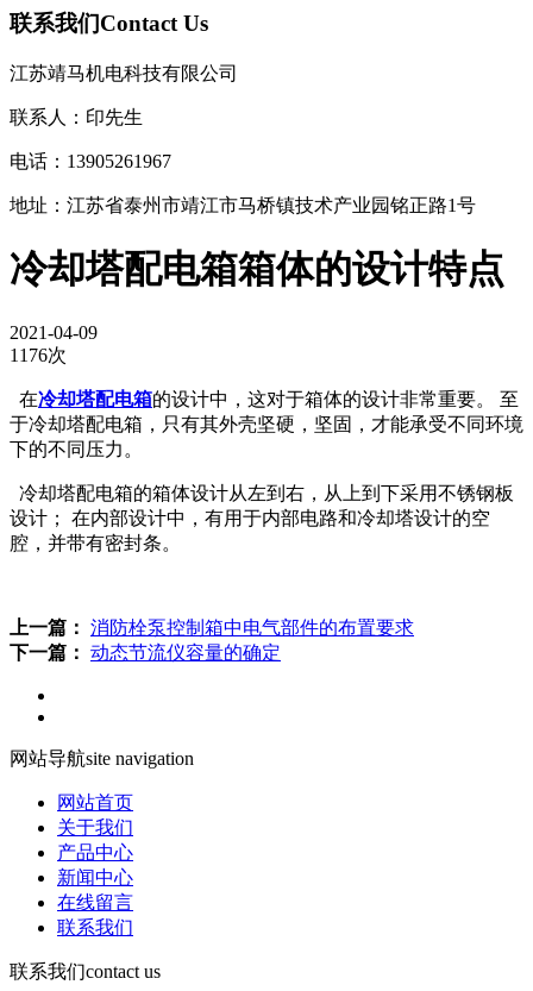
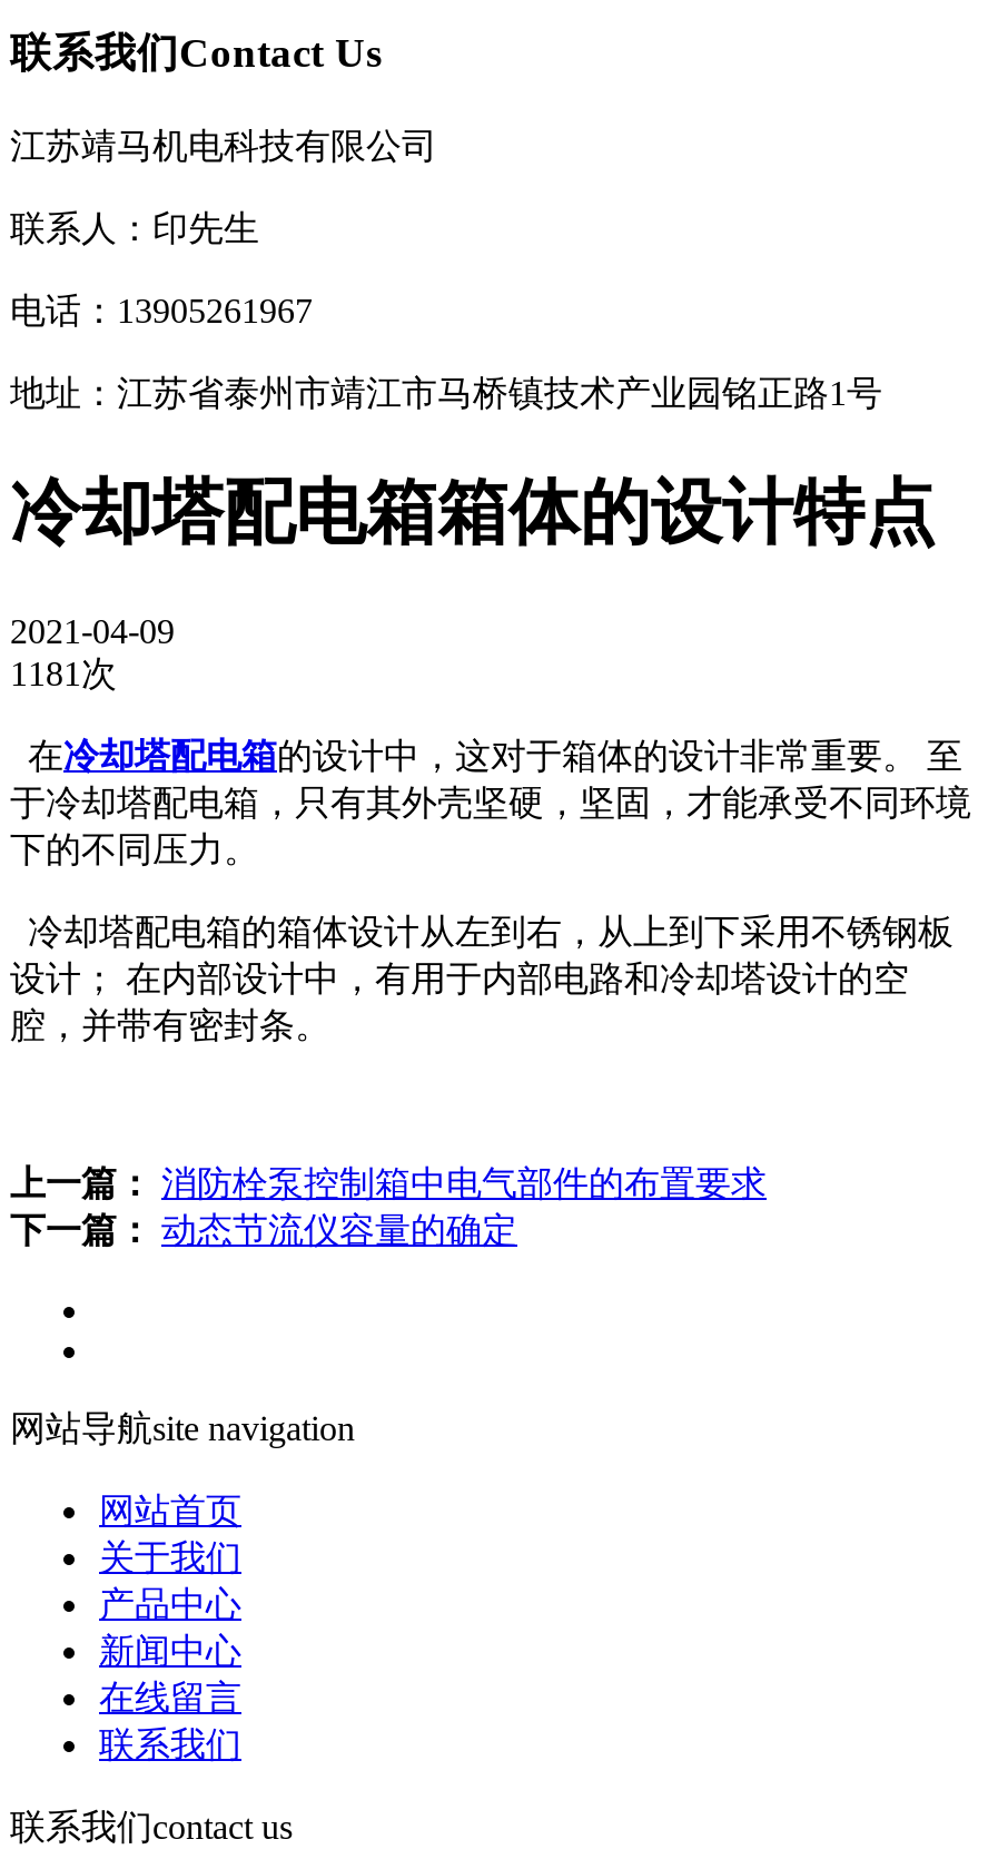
- 1176次
+ 1181次
